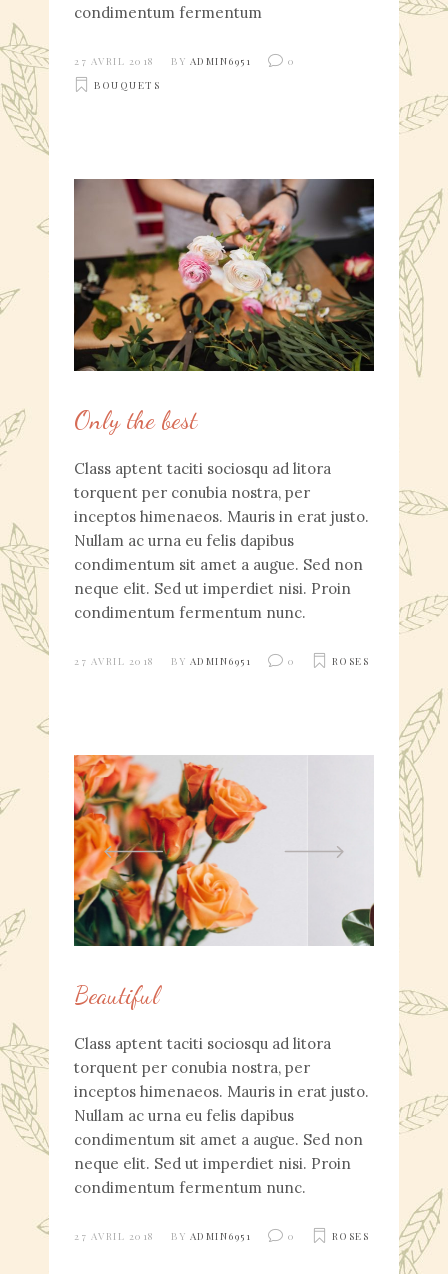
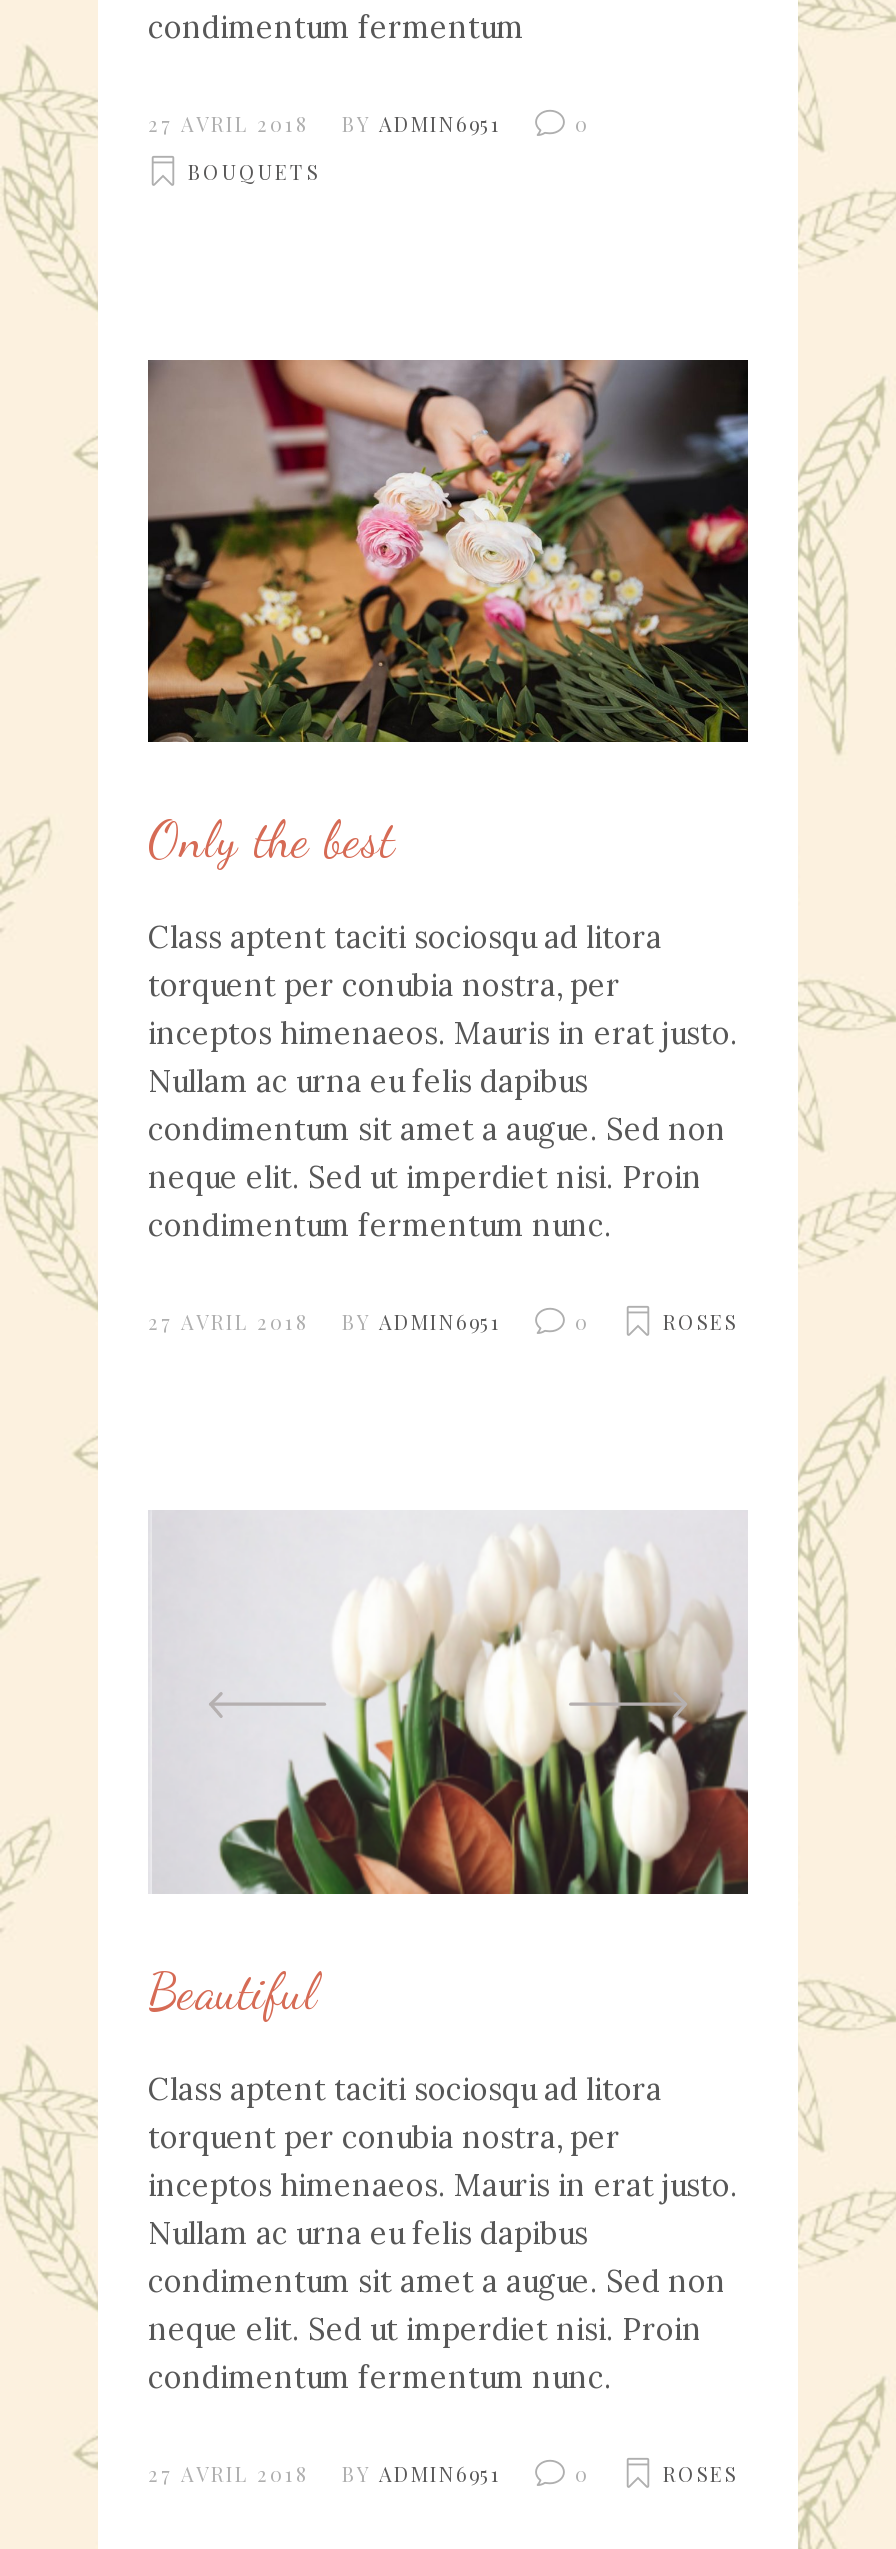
- [image]
+ [image]
